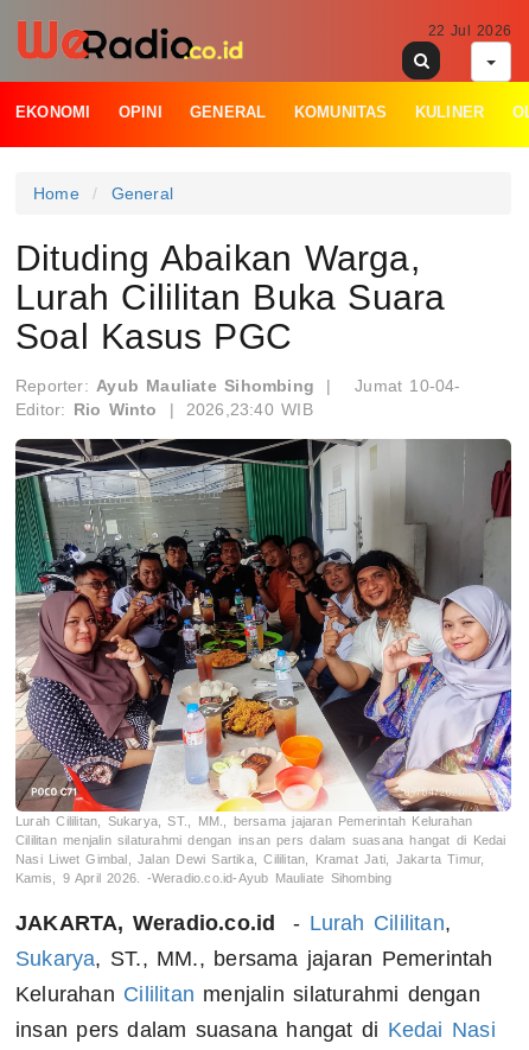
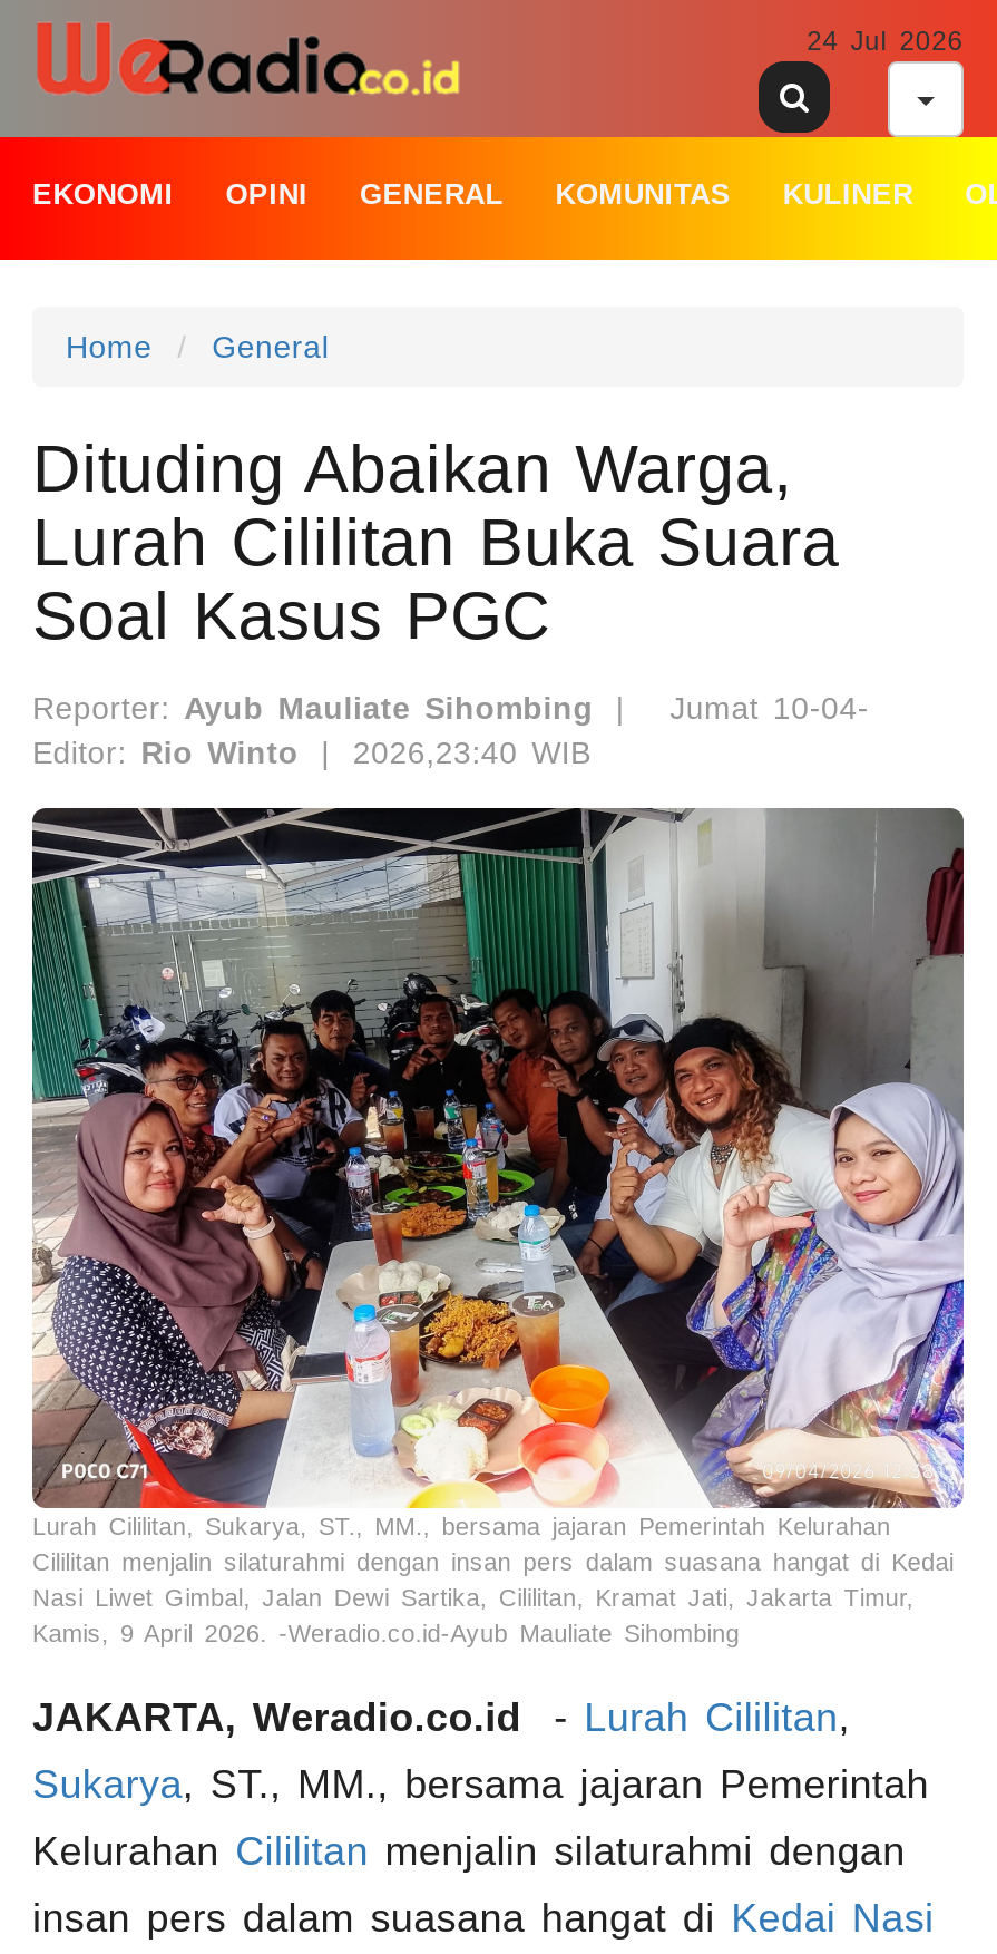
- 22 Jul 2026
+ 24 Jul 2026
